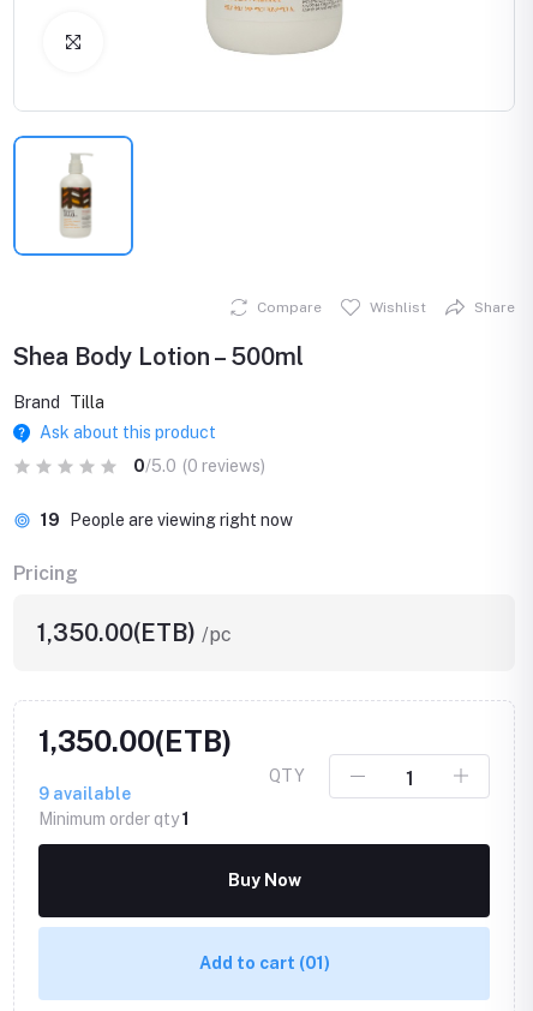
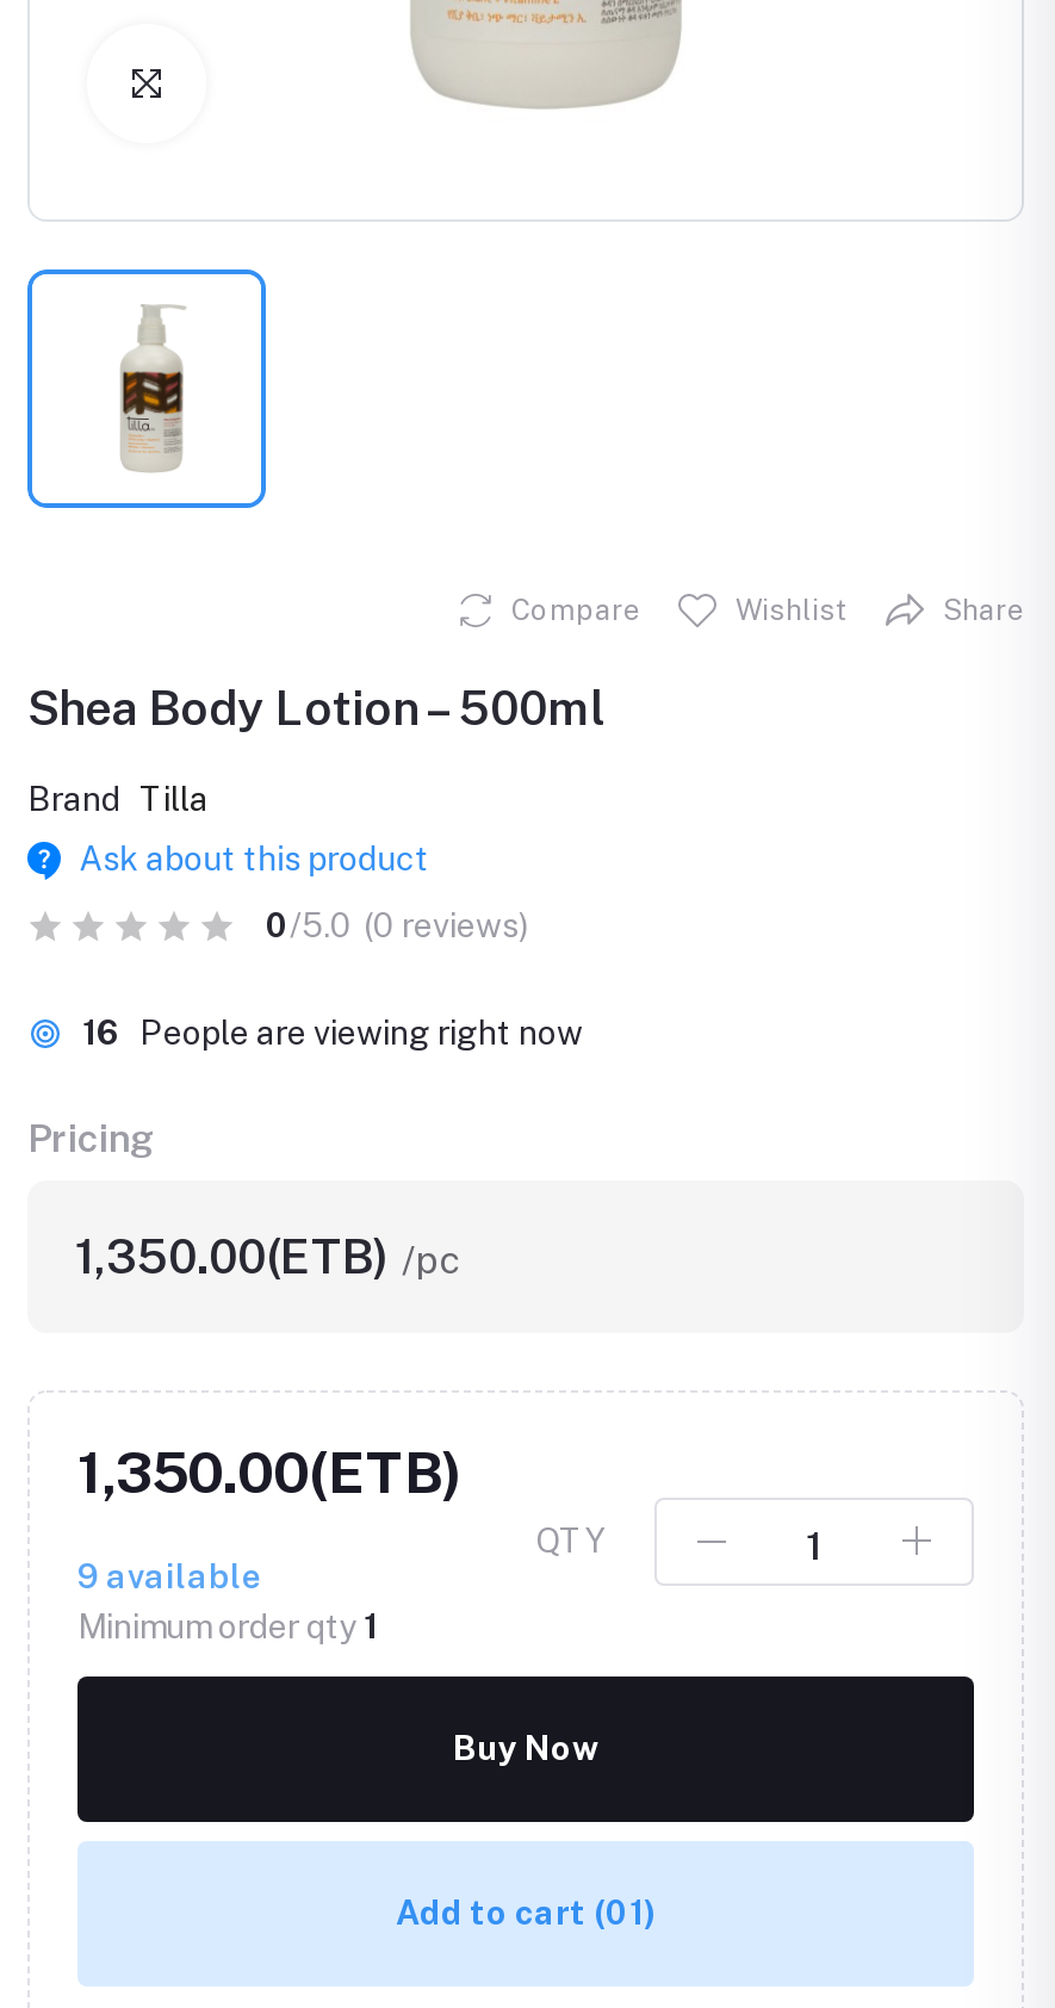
- 19 People are viewing right now
+ 16 People are viewing right now
